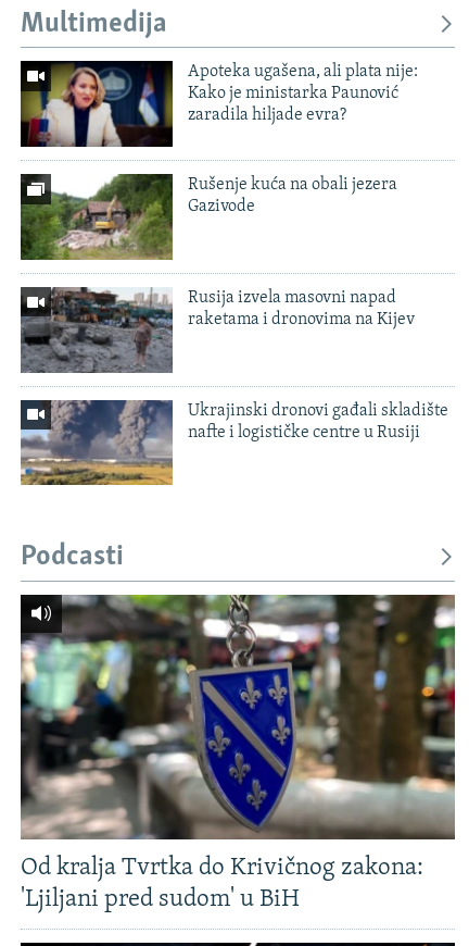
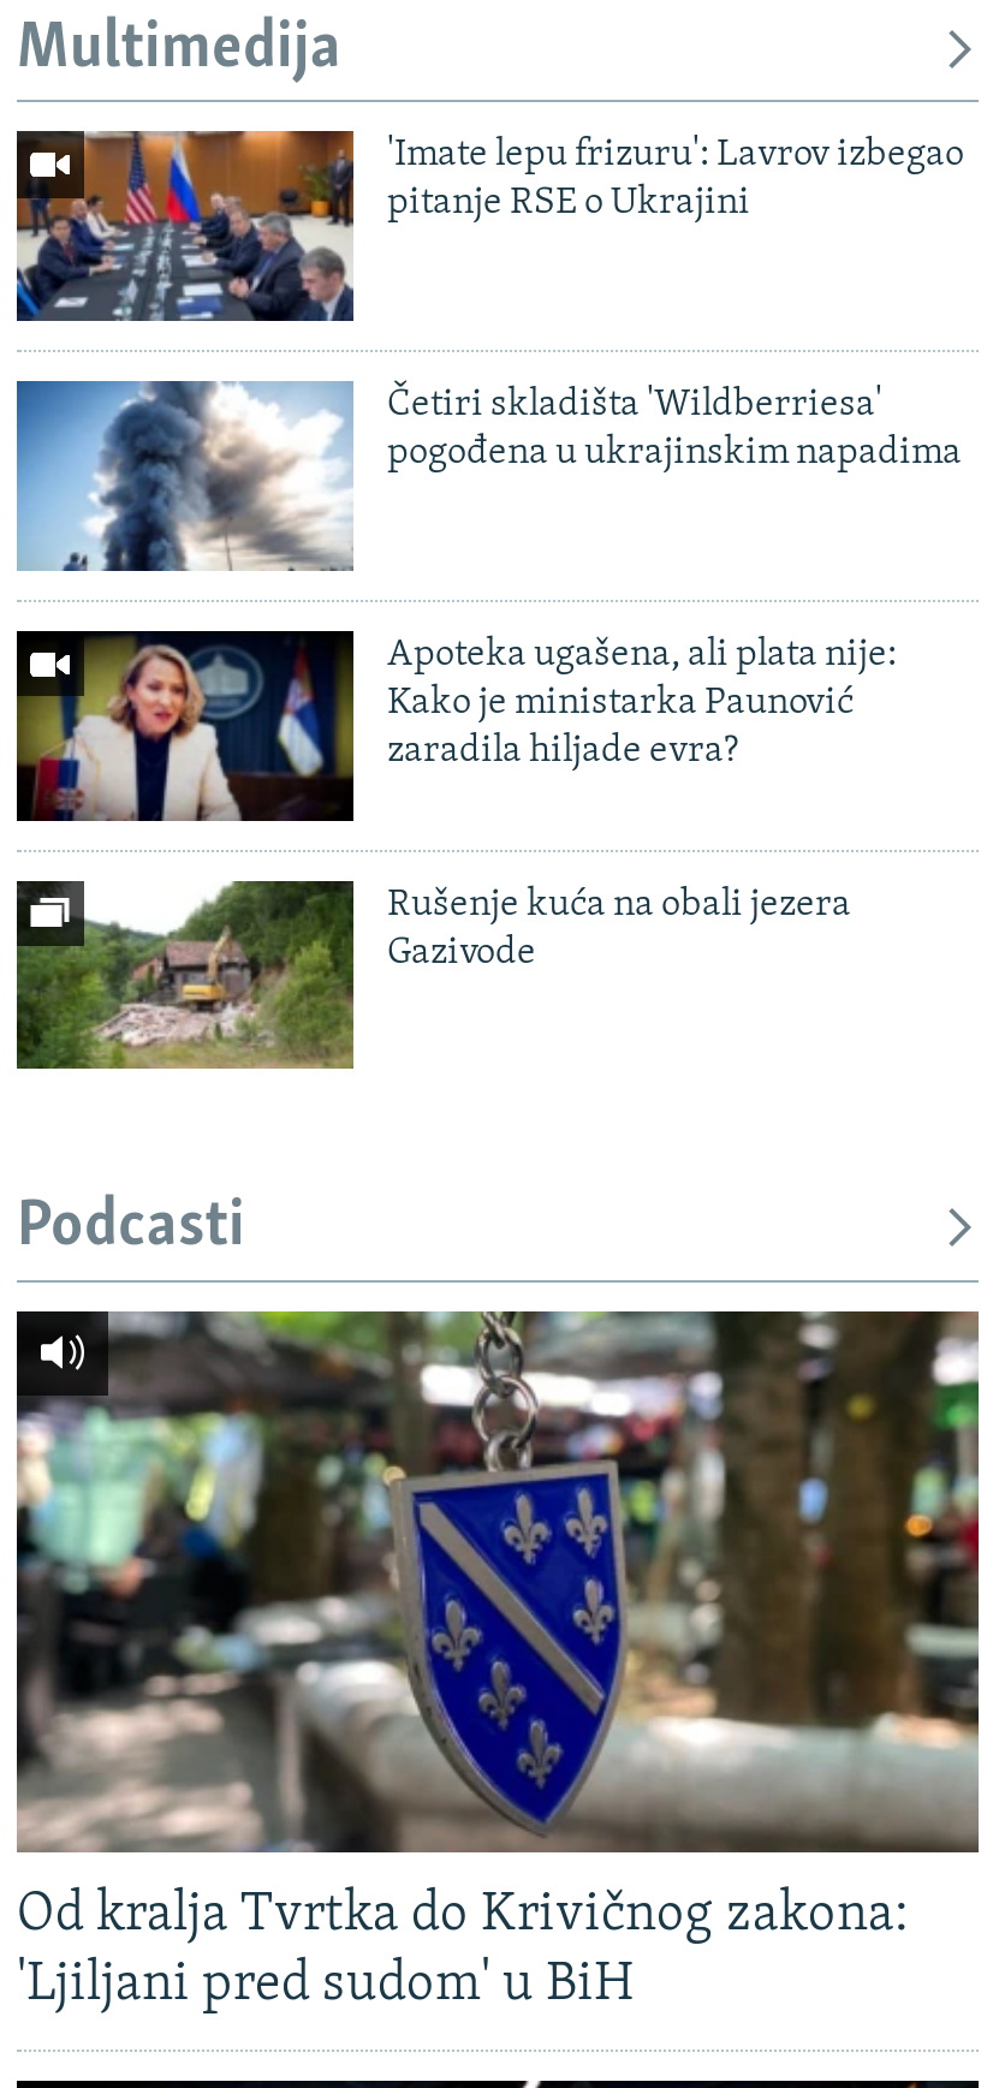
+ [image]
+ 'Imate lepu frizuru': Lavrov izbegao
+ pitanje RSE o Ukrajini

+ [image]
+ Četiri skladišta 'Wildberriesa'
+ pogođena u ukrajinskim napadima

moved down: [image] | Apoteka ugašena, ali plata nije: | Kako je ministarka Paunović | zaradila hiljade evra? | Rušenje kuća na obali jezera | Gazivode

moved down: [image]

- [image]
- Rusija izvela masovni napad
- raketama i dronovima na Kijev

- [image]
- Ukrajinski dronovi gađali skladište
- nafte i logističke centre u Rusiji
